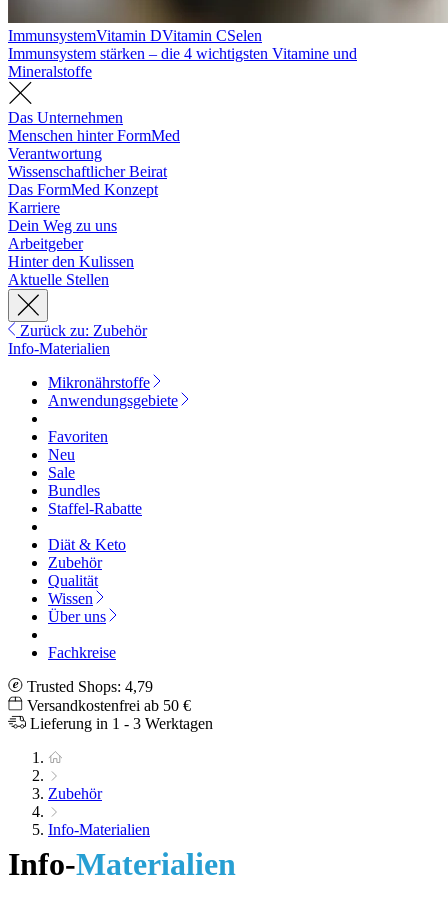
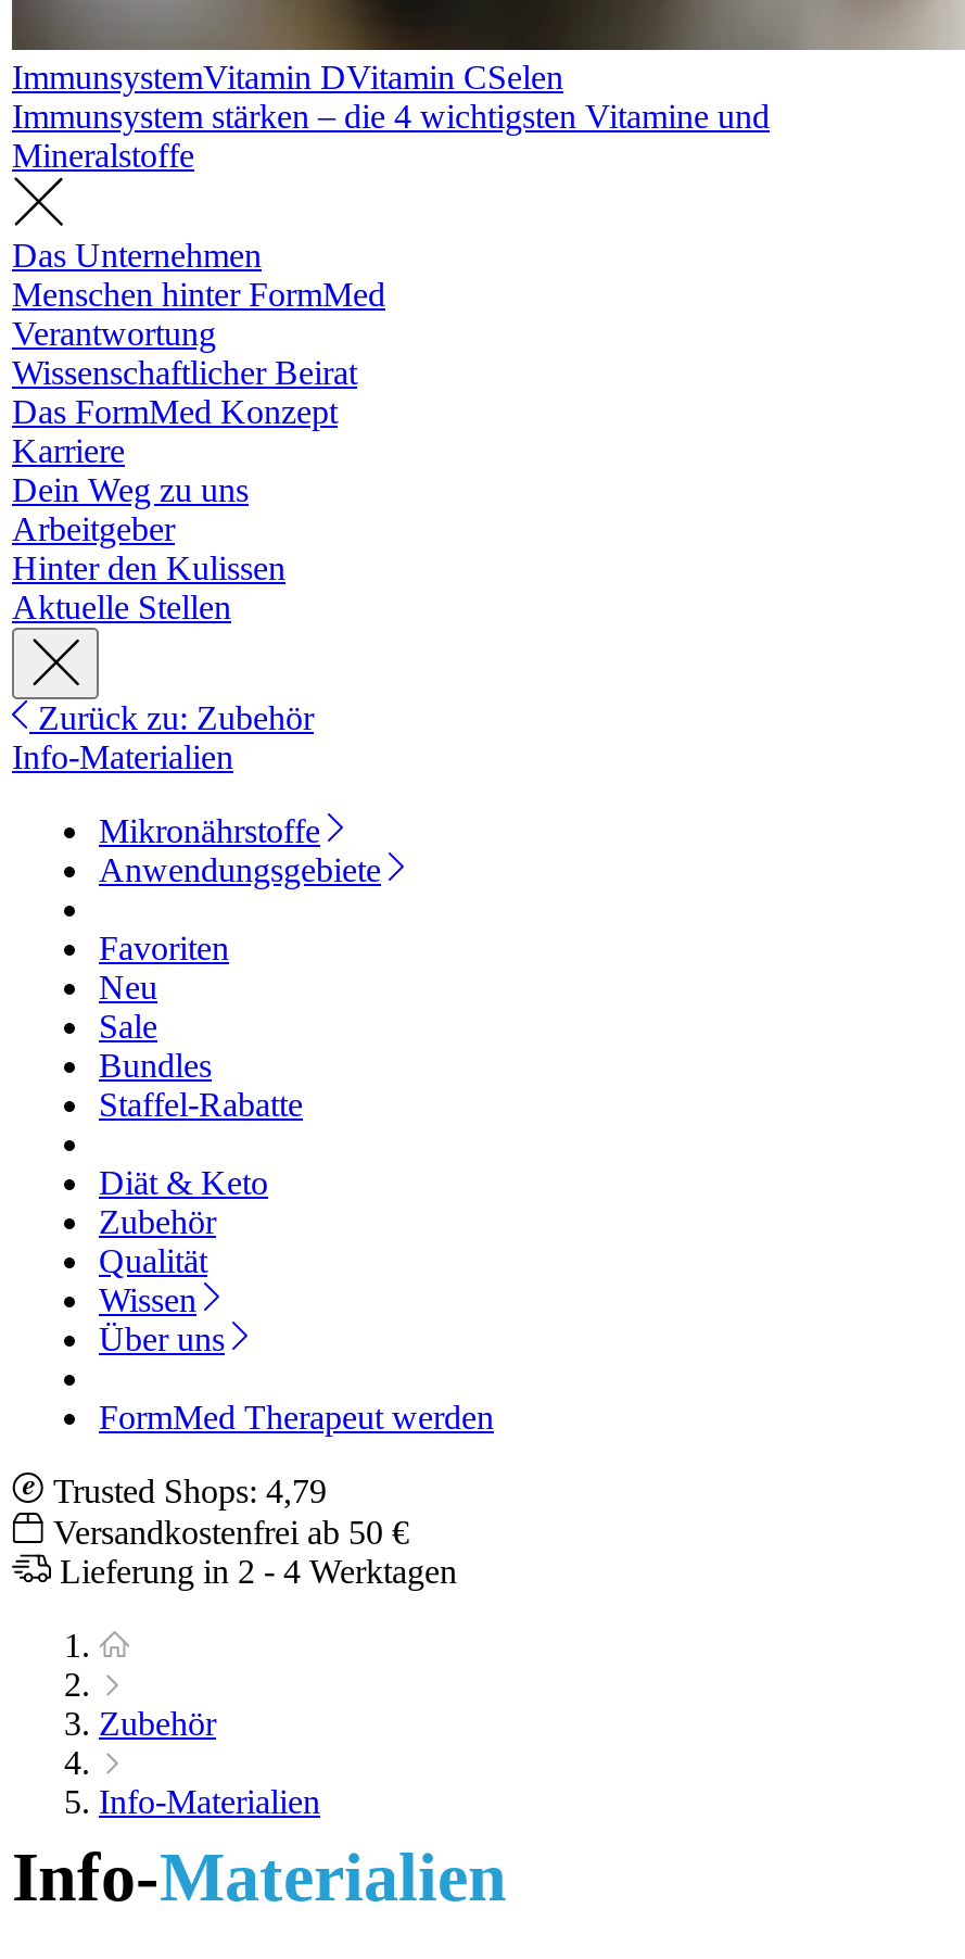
- Fachkreise
+ FormMed Therapeut werden

- Lieferung in 1 - 3 Werktagen
+ Lieferung in 2 - 4 Werktagen
